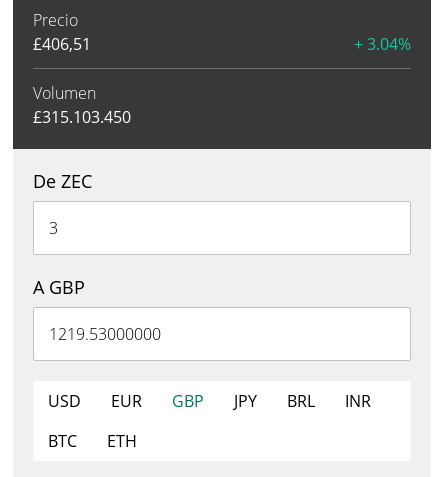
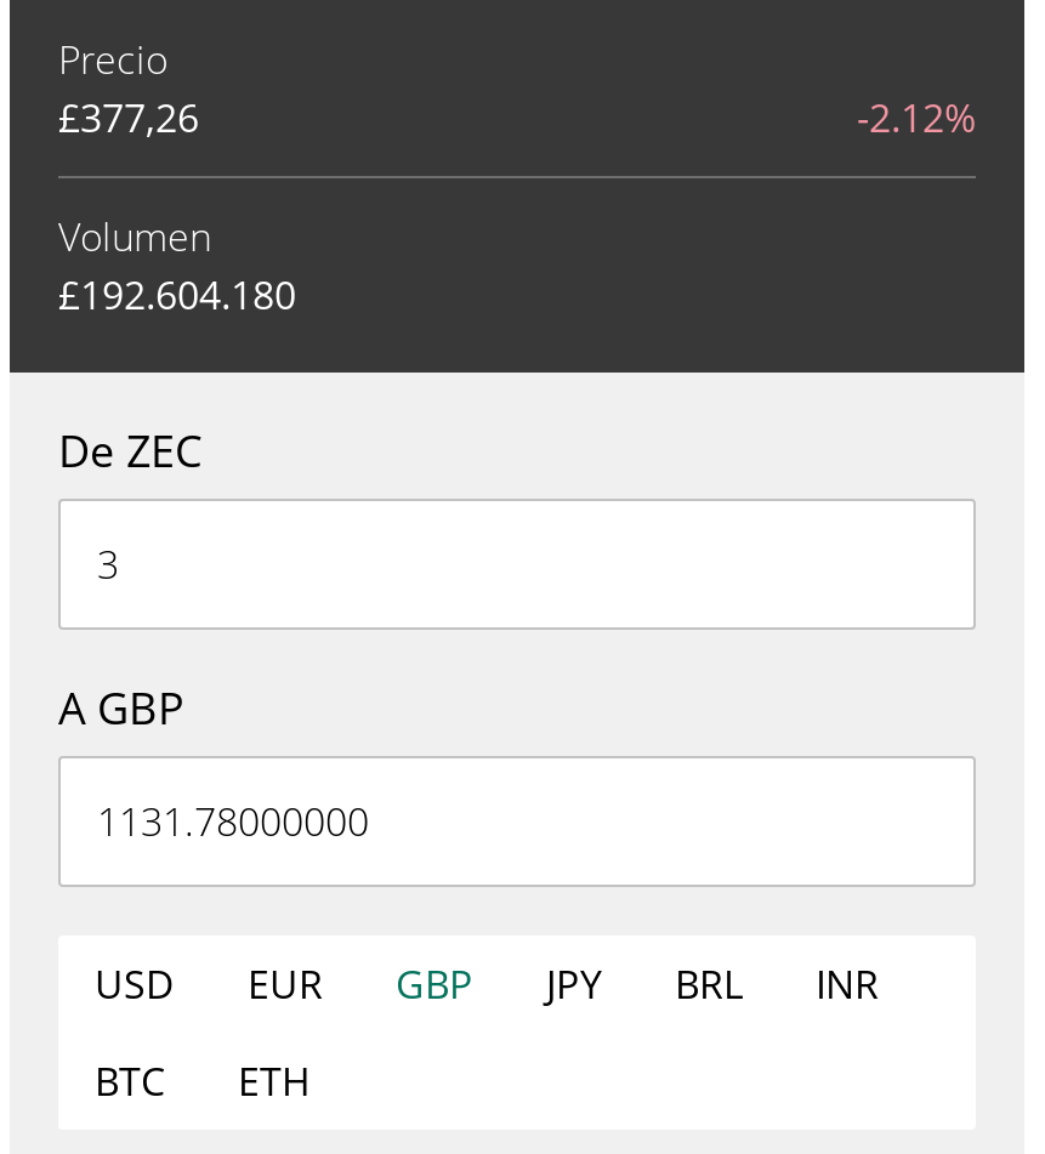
- £406,51
- + 3.04%
+ £377,26
+ -2.12%

- £315.103.450
+ £192.604.180
